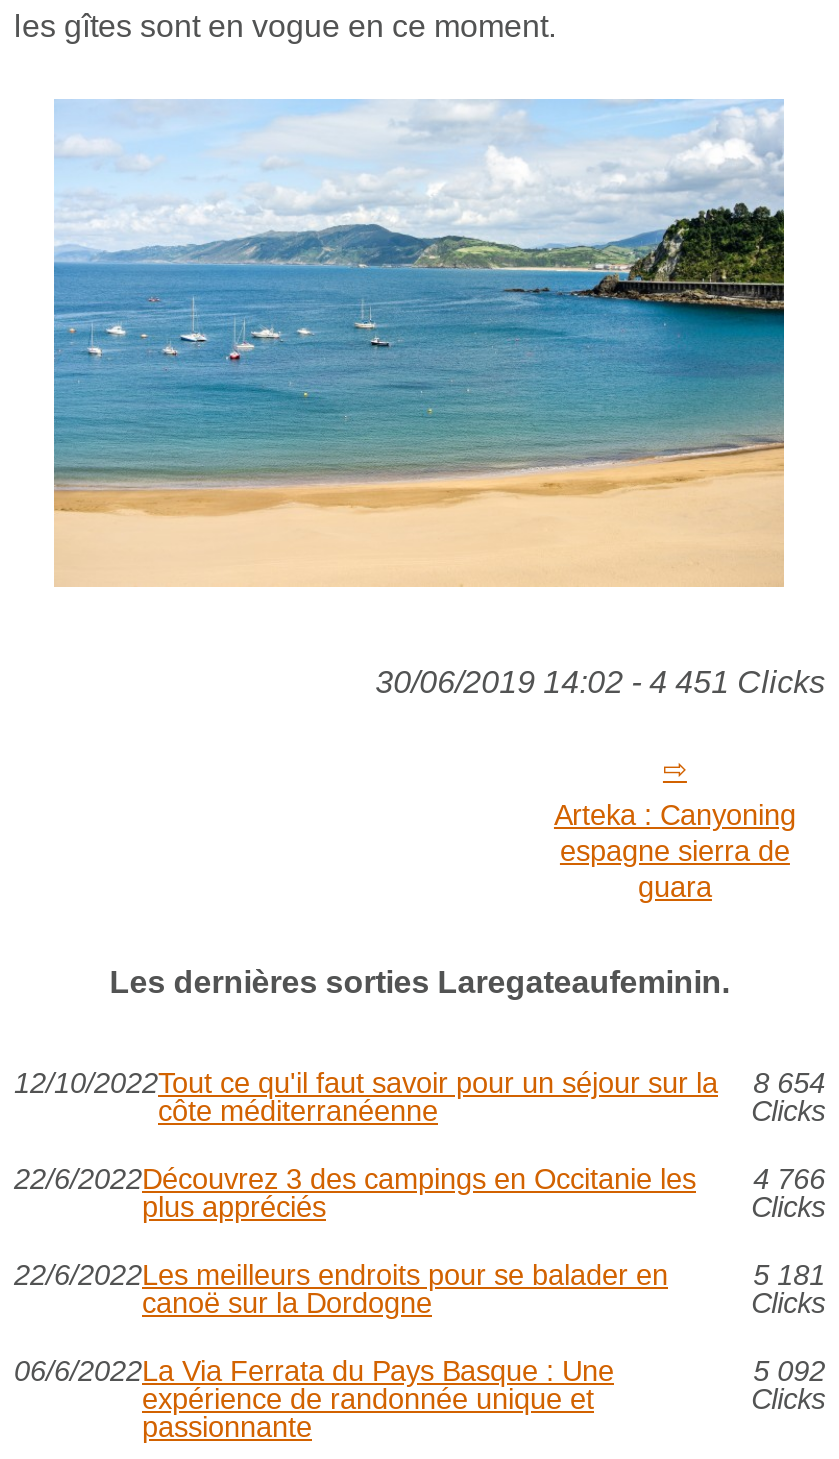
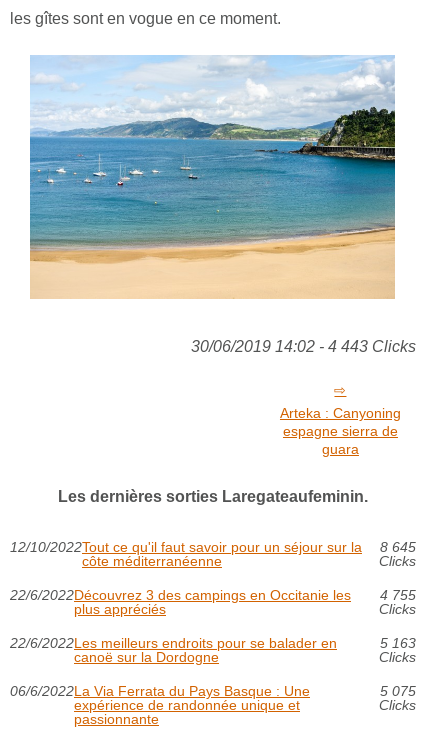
- 30/06/2019 14:02 - 4 451 Clicks
+ 30/06/2019 14:02 - 4 443 Clicks

- 12/10/2022Tout ce qu'il faut savoir pour un séjour sur la 8 654
+ 12/10/2022Tout ce qu'il faut savoir pour un séjour sur la 8 645

- 22/6/2022Découvrez 3 des campings en Occitanie les 4 766
+ 22/6/2022Découvrez 3 des campings en Occitanie les 4 755

- 5 181
+ 5 163

- 5 092
+ 5 075
